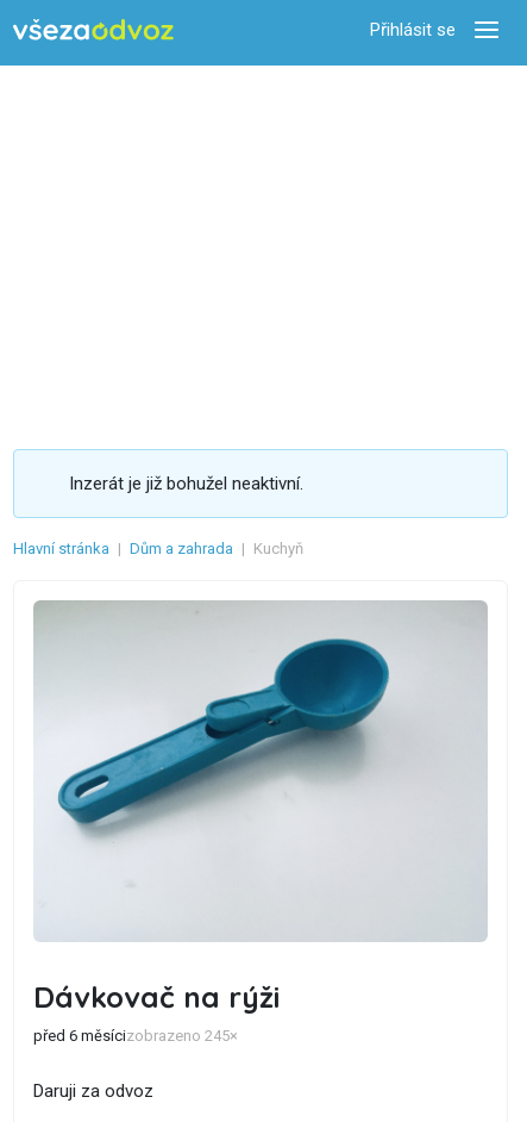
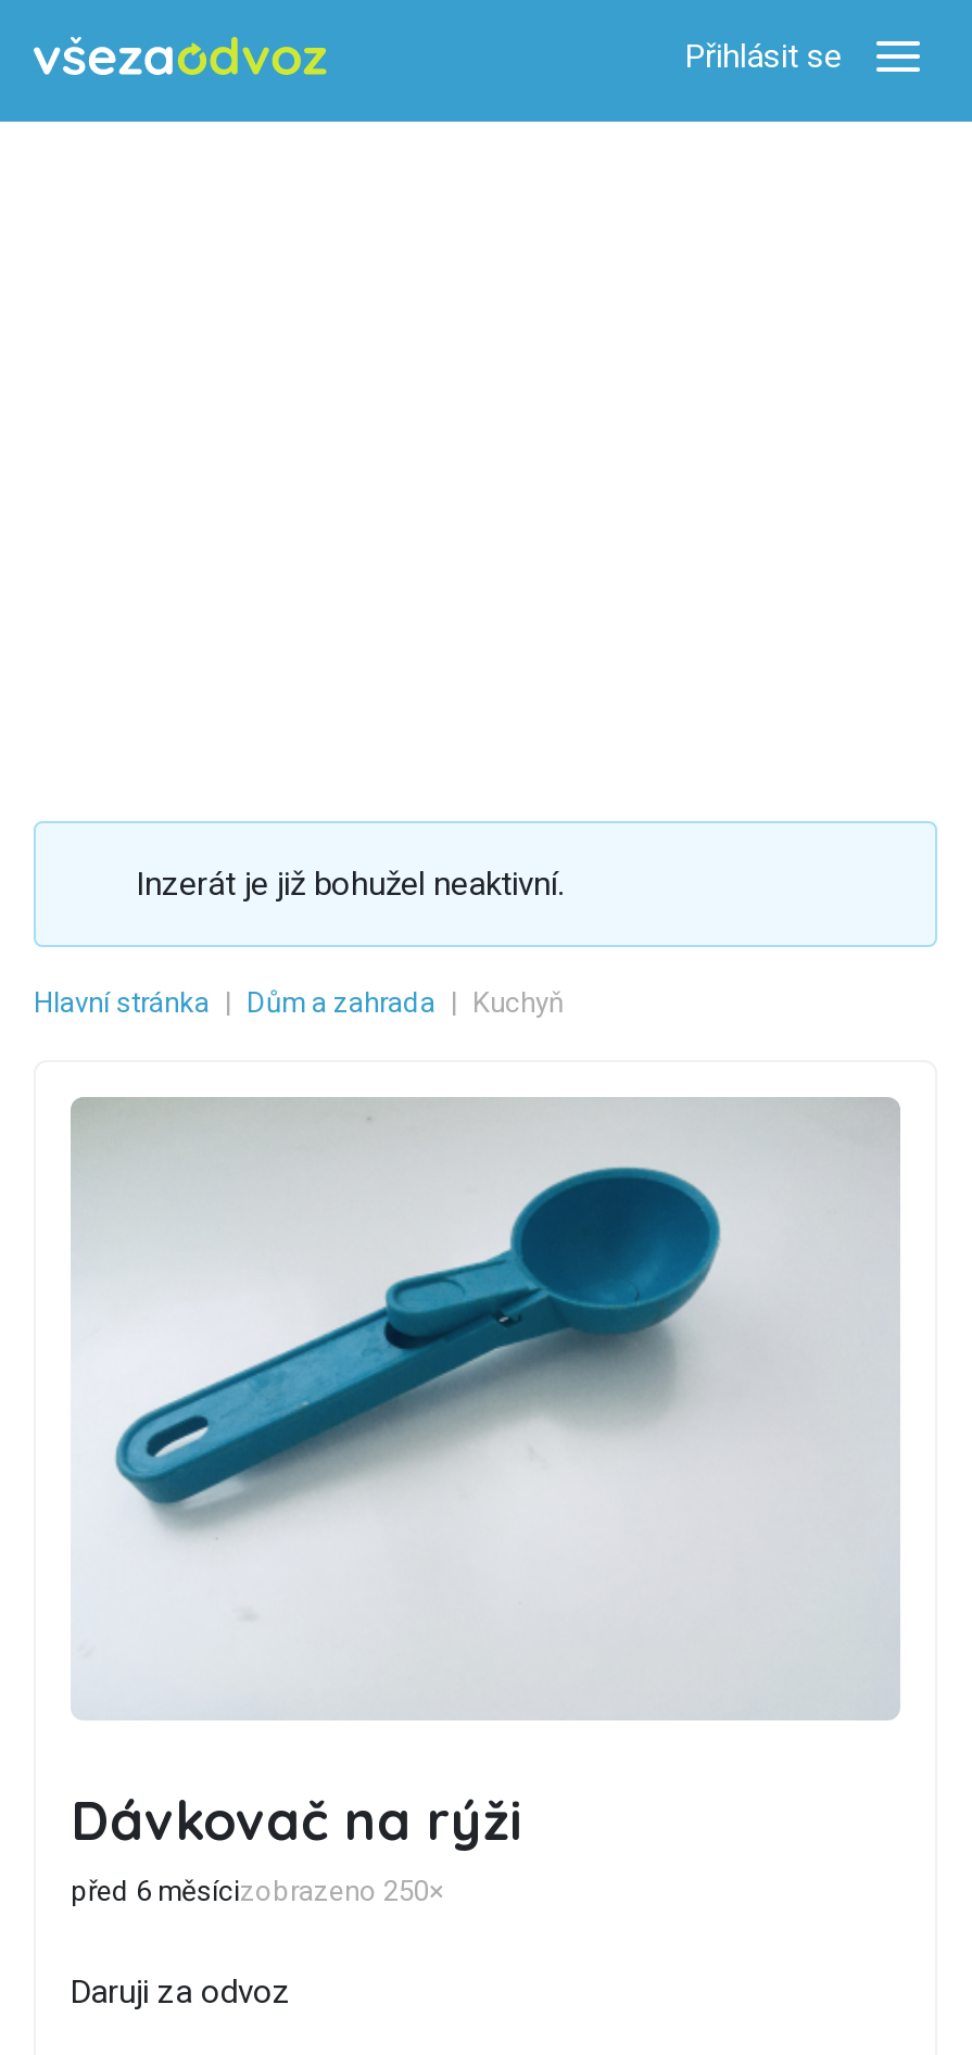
- před 6 měsícizobrazeno 245×
+ před 6 měsícizobrazeno 250×
